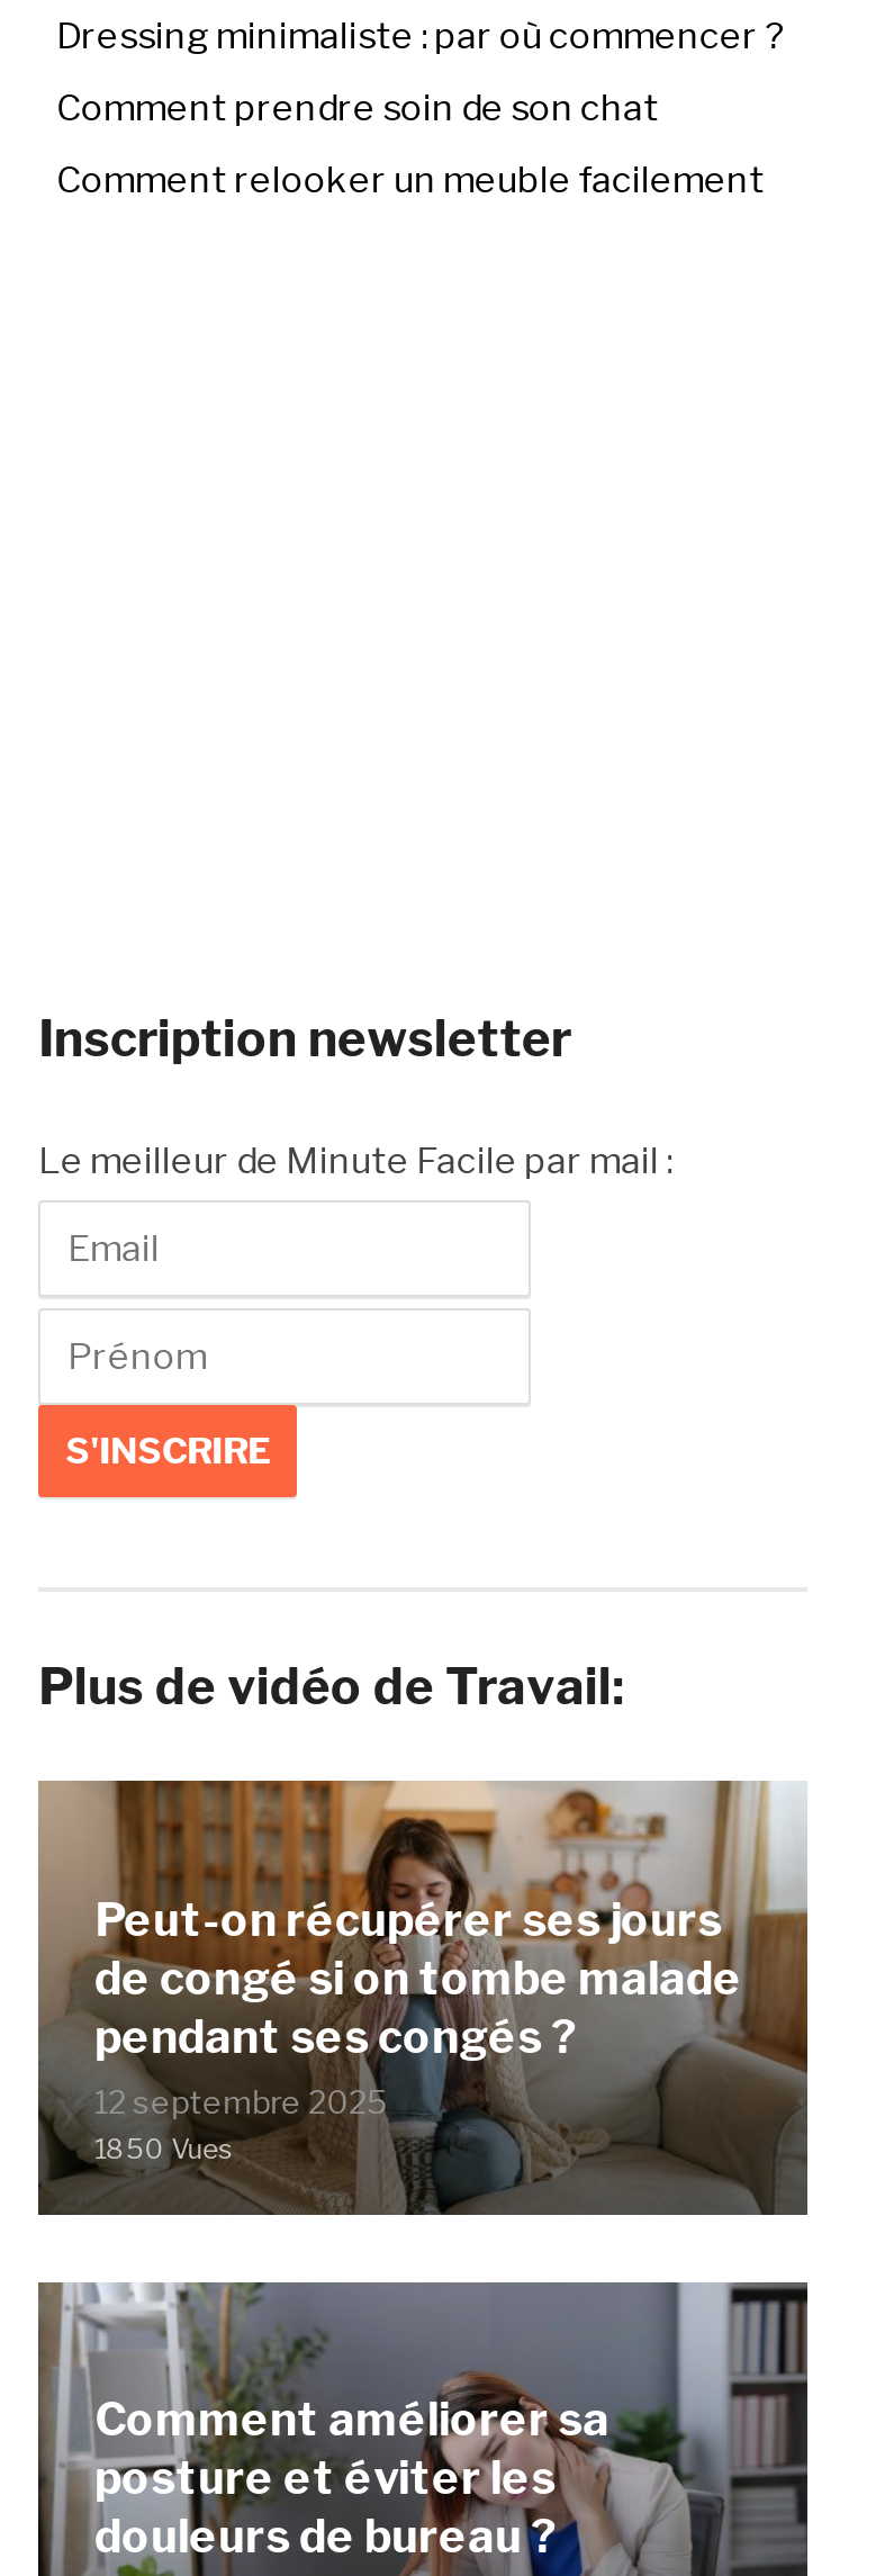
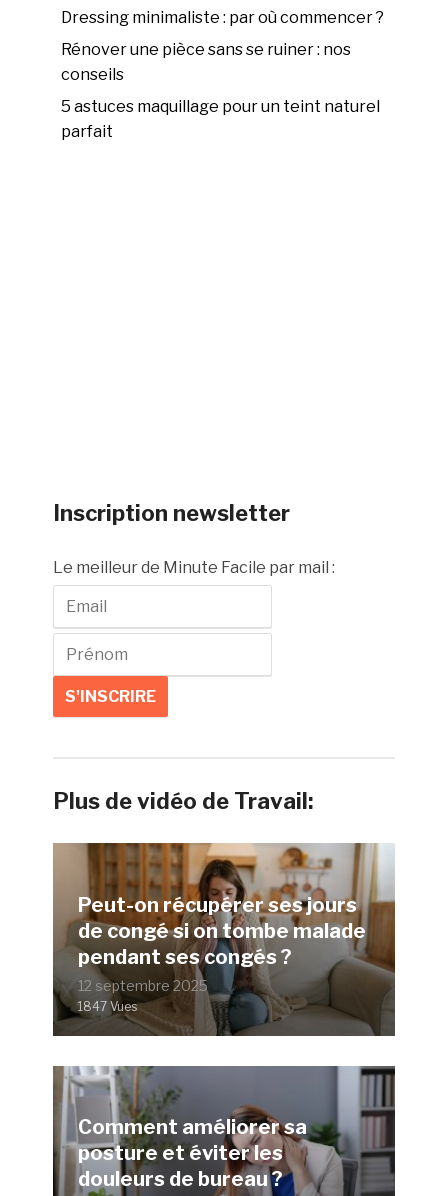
- Comment prendre soin de son chat
+ Rénover une pièce sans se ruiner : nos
+ conseils

- Comment relooker un meuble facilement
+ 5 astuces maquillage pour un teint naturel
+ parfait

- 1850 Vues
+ 1847 Vues
